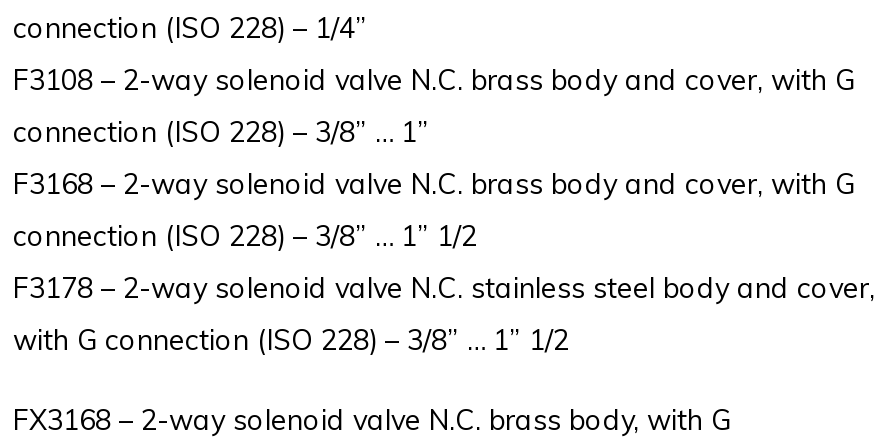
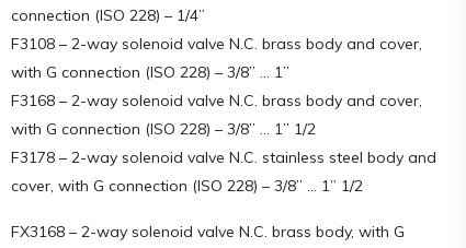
- F3108 – 2-way solenoid valve N.C. brass body and cover, with G
- connection (ISO 228) – 3/8” … 1”
- F3168 – 2-way solenoid valve N.C. brass body and cover, with G
- connection (ISO 228) – 3/8” … 1” 1/2
- F3178 – 2-way solenoid valve N.C. stainless steel body and cover,
+ F3108 – 2-way solenoid valve N.C. brass body and cover,
+ with G connection (ISO 228) – 3/8” … 1”
+ F3168 – 2-way solenoid valve N.C. brass body and cover,

moved up: with G connection (ISO 228) – 3/8” … 1” 1/2

+ F3178 – 2-way solenoid valve N.C. stainless steel body and
+ cover, with G connection (ISO 228) – 3/8” … 1” 1/2
